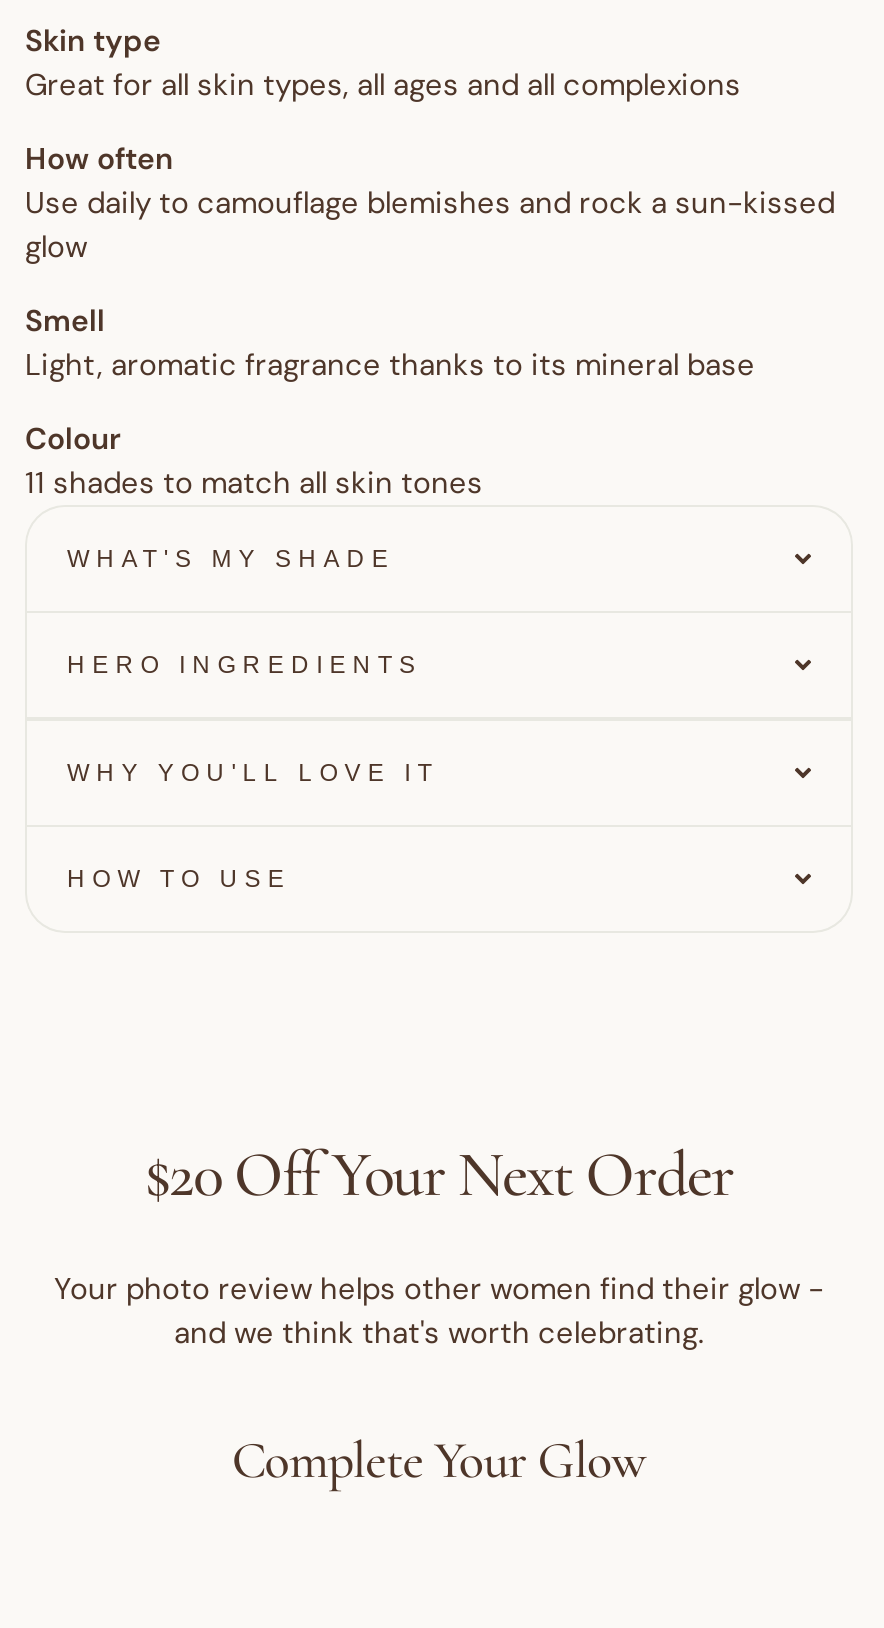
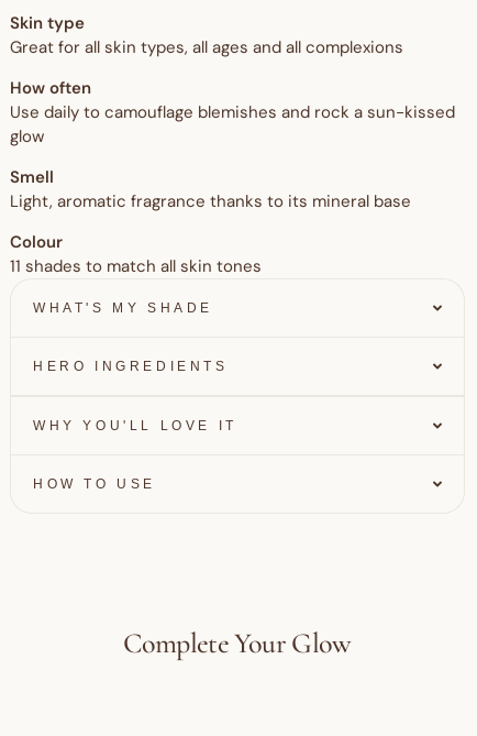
- $20 Off Your Next Order
- Your photo review helps other women find their glow -
- and we think that's worth celebrating.
